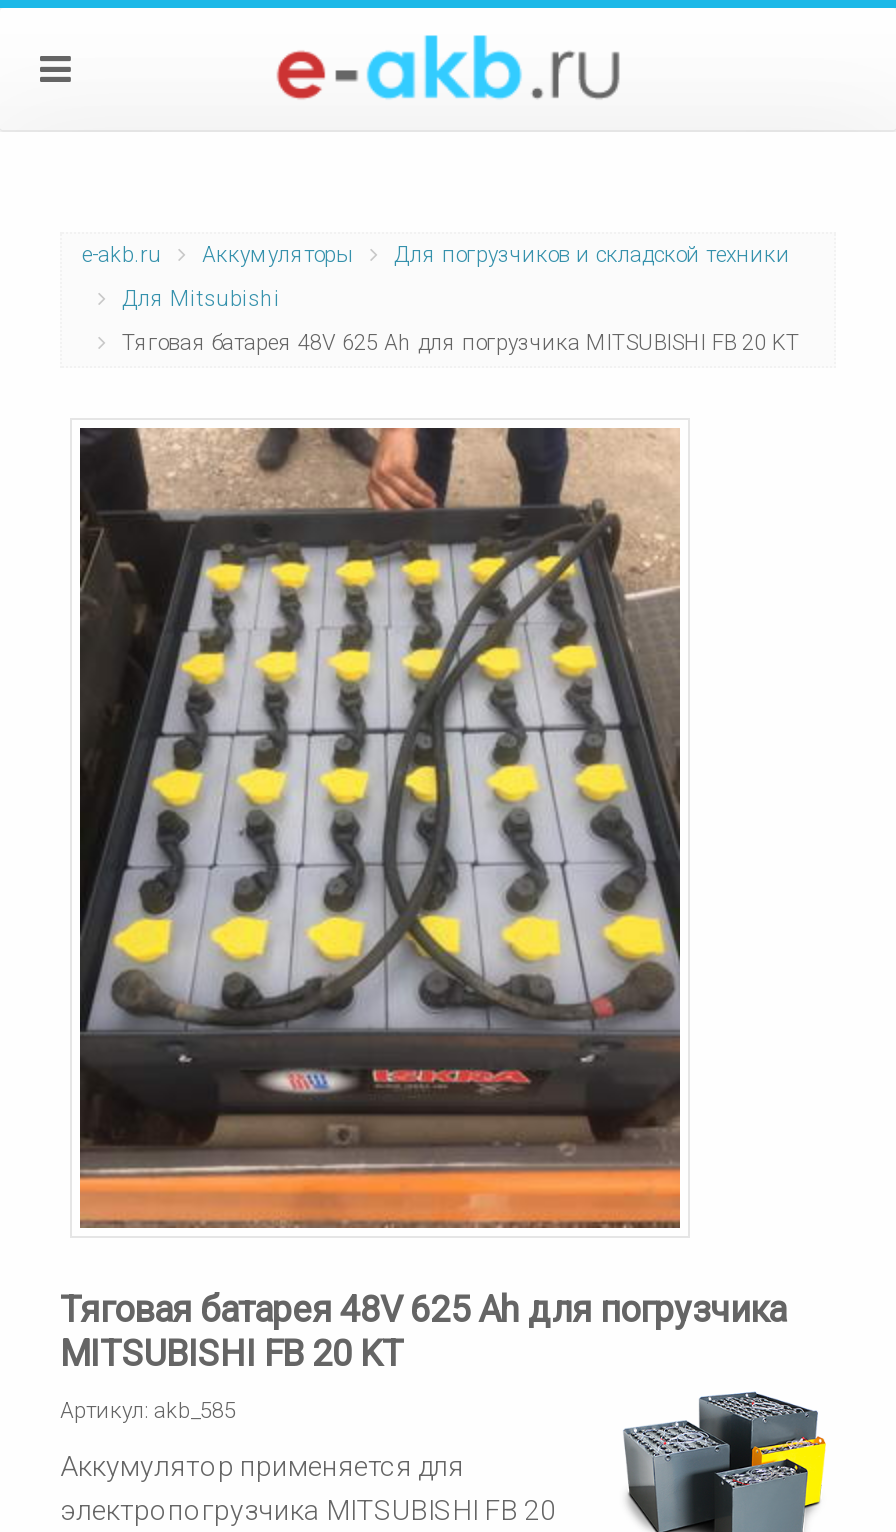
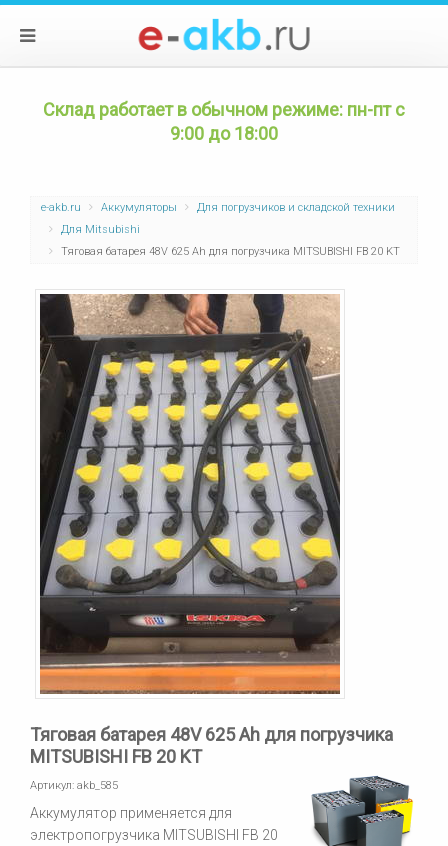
+ Склад работает в обычном режиме: пн-пт с
+ 9:00 до 18:00
